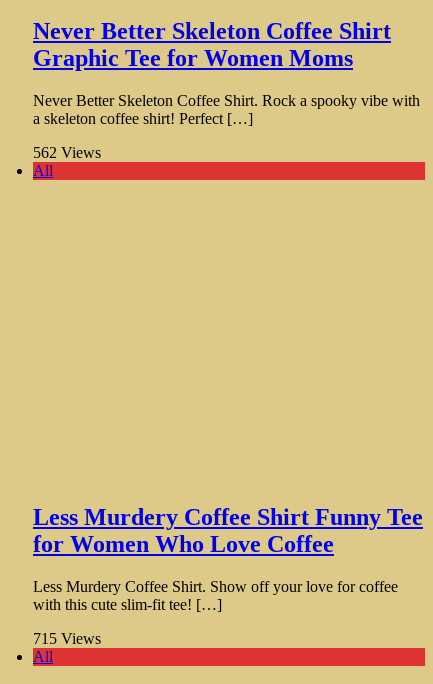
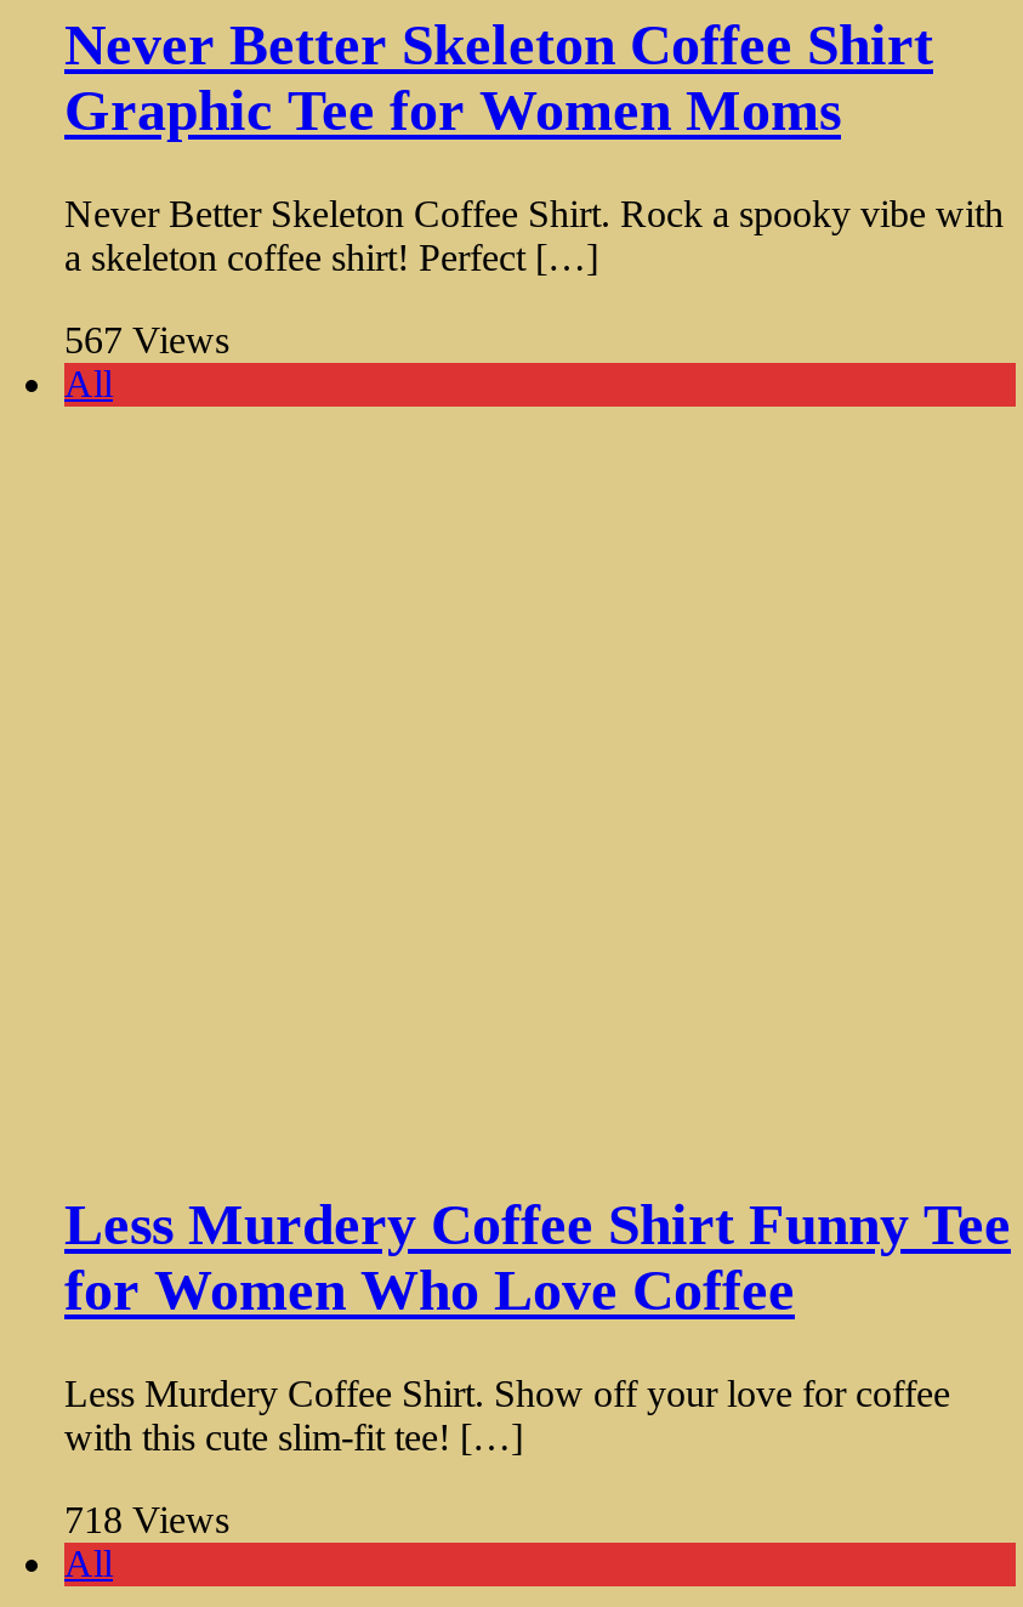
- 562 Views
+ 567 Views

- 715 Views
+ 718 Views
